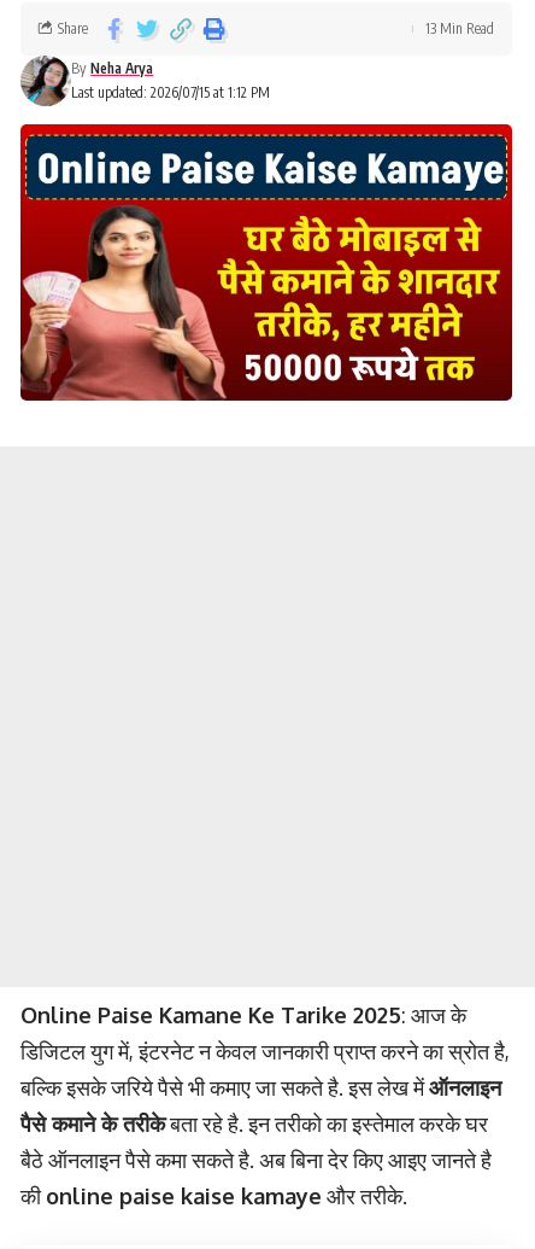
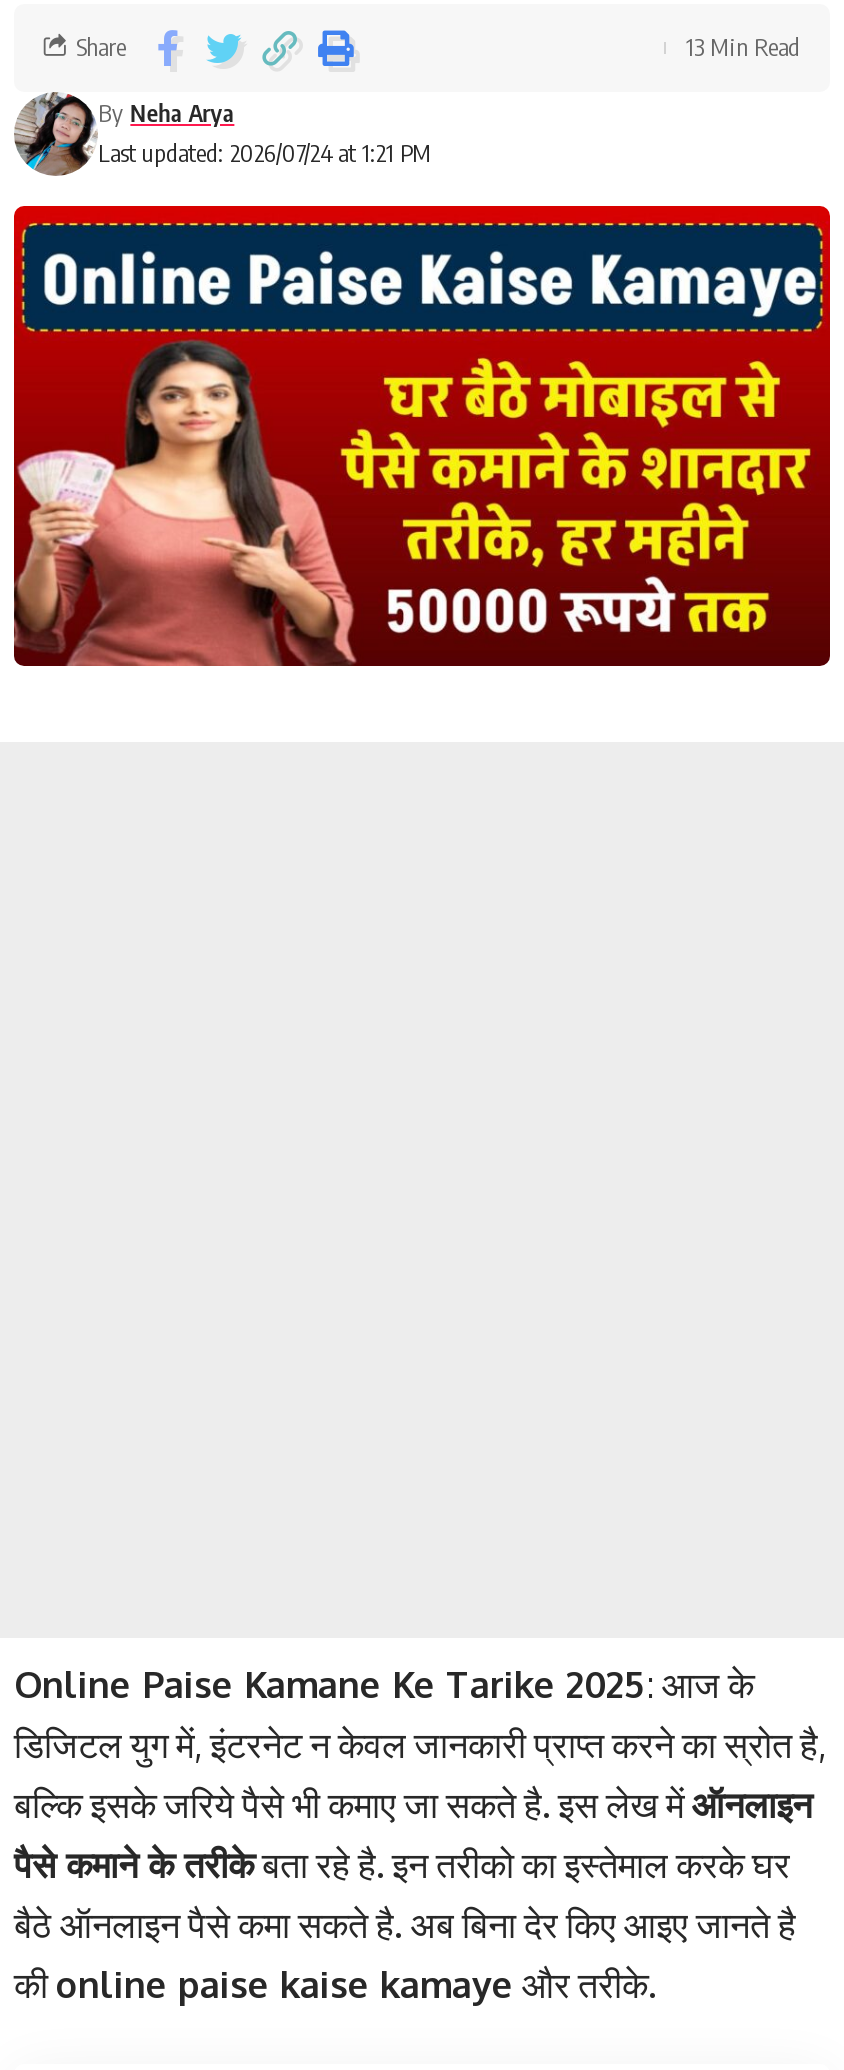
- Last updated: 2026/07/15 at 1:12 PM
+ Last updated: 2026/07/24 at 1:21 PM
